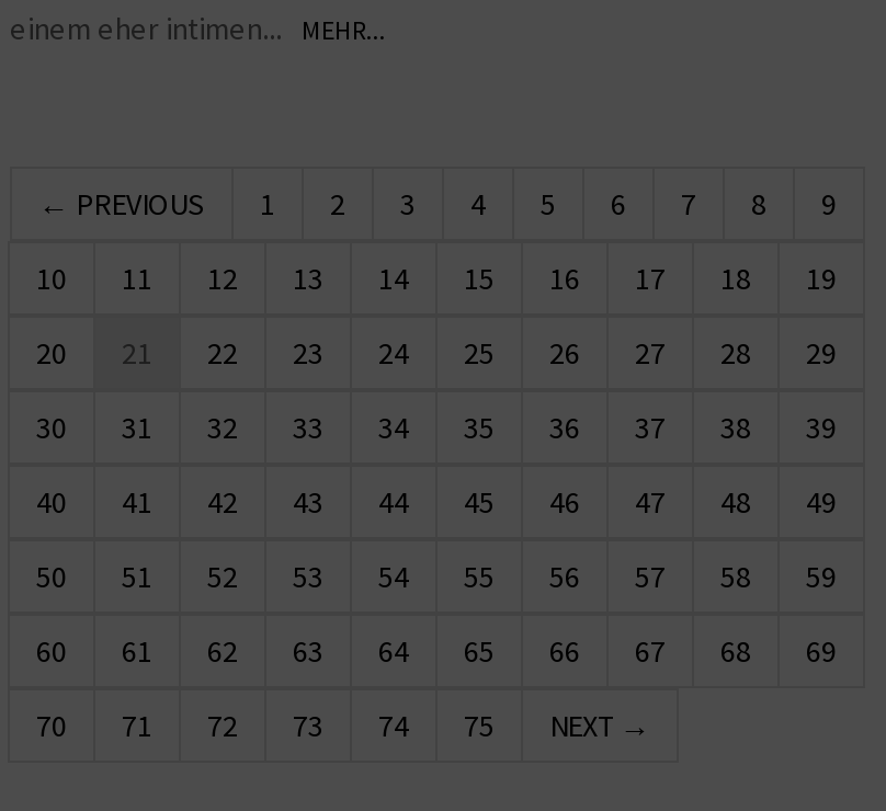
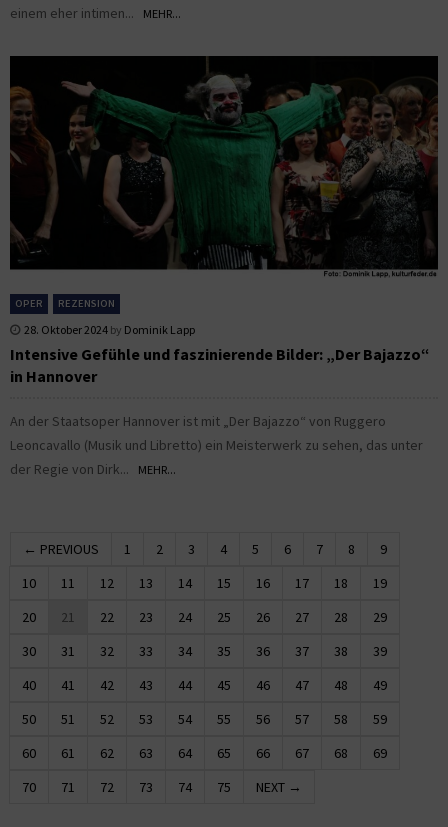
+ [image]
+ OPER
+ REZENSION
+ 28. Oktober 2024 by Dominik Lapp
+ Intensive Gefühle und faszinierende Bilder: „Der Bajazzo“
+ in Hannover
+ An der Staatsoper Hannover ist mit „Der Bajazzo“ von Ruggero
+ Leoncavallo (Musik und Libretto) ein Meisterwerk zu sehen, das unter
+ der Regie von Dirk... MEHR...
